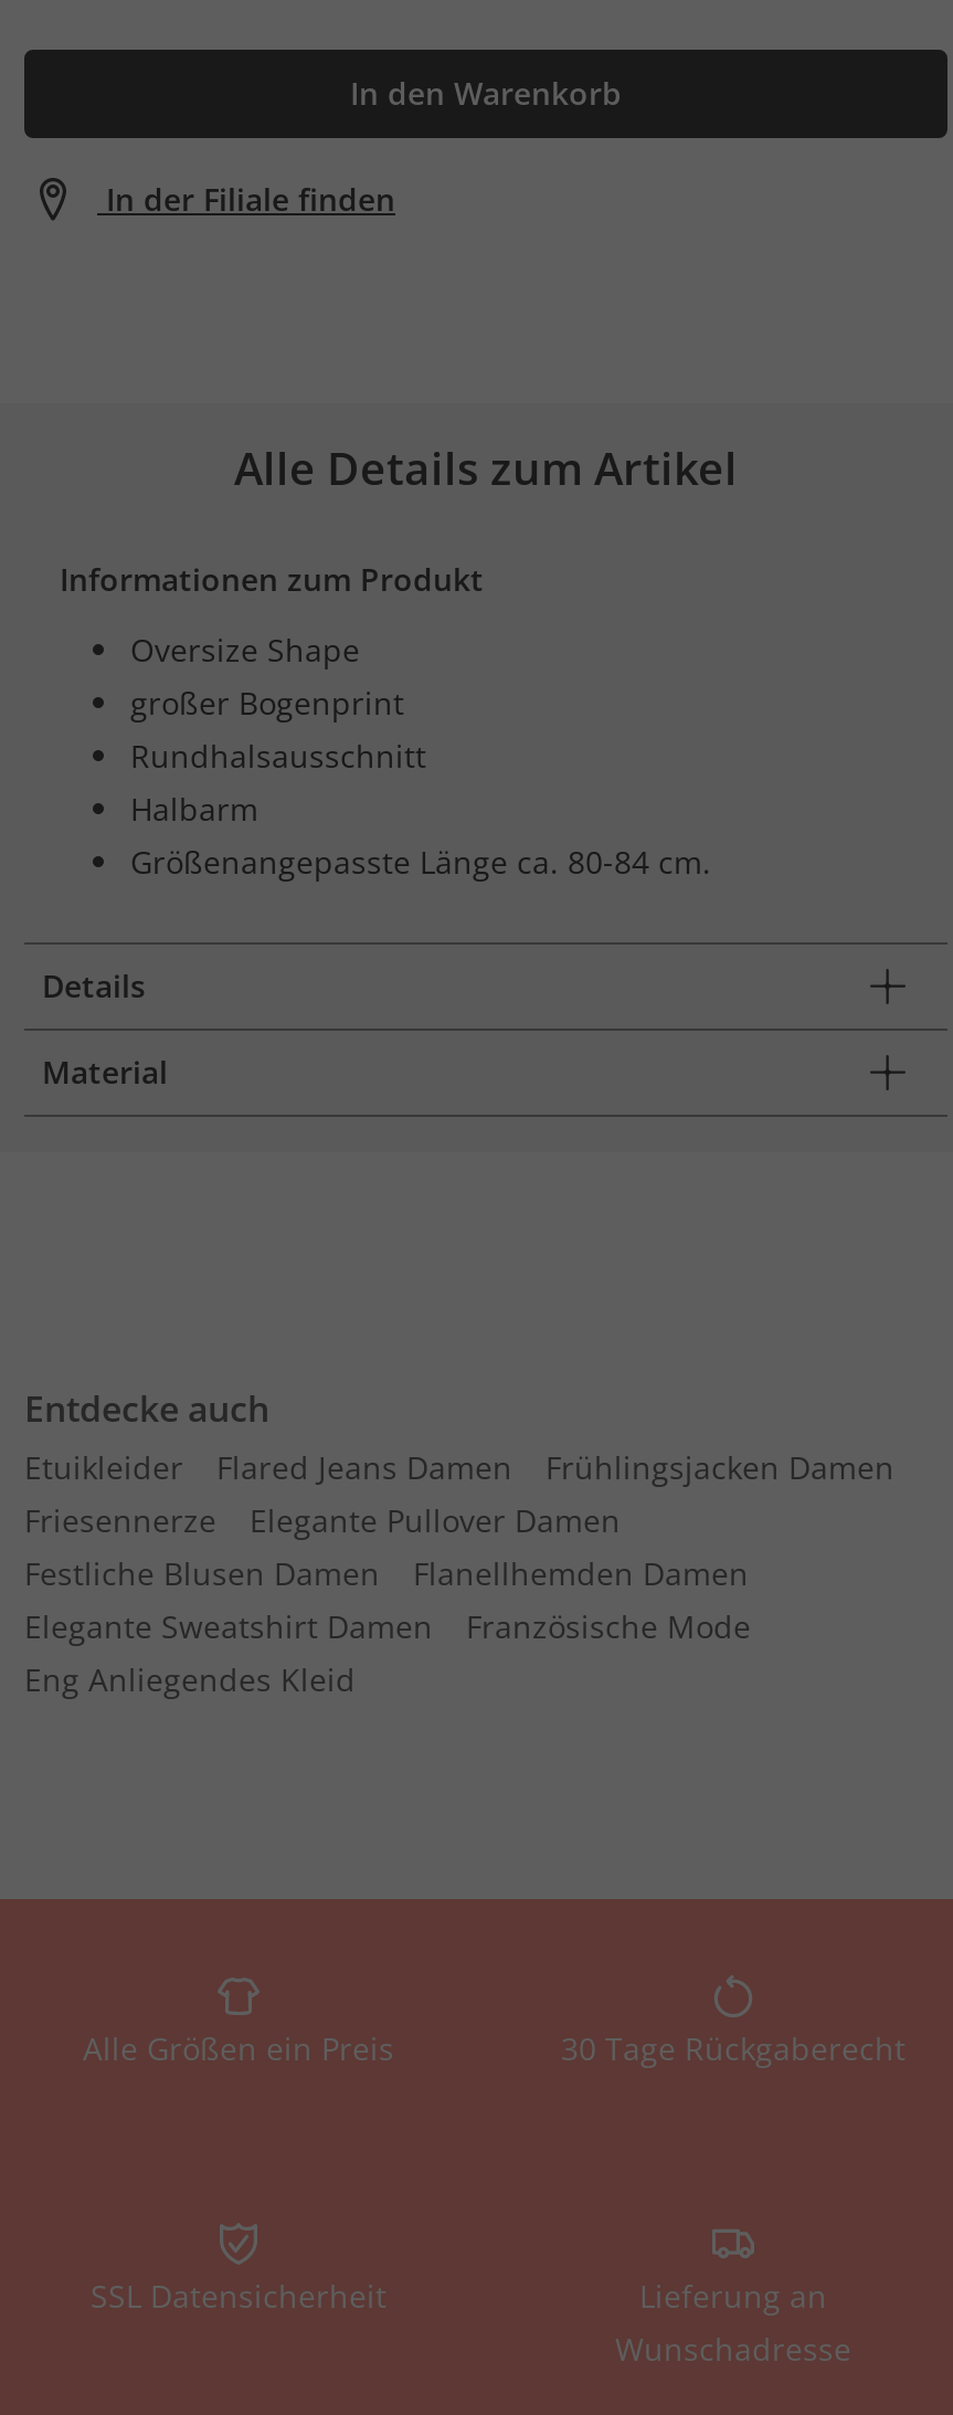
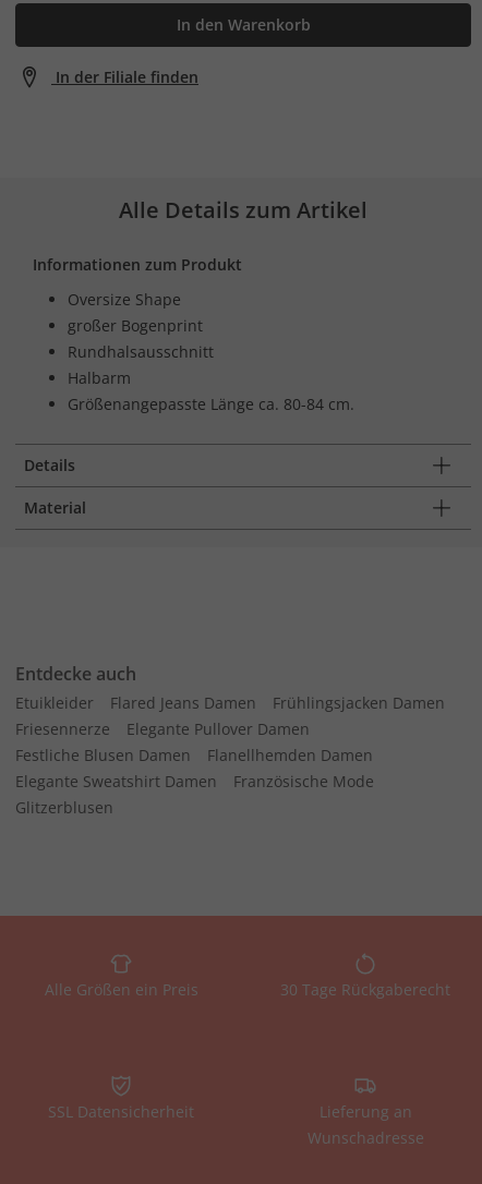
- Eng Anliegendes Kleid
+ Glitzerblusen
